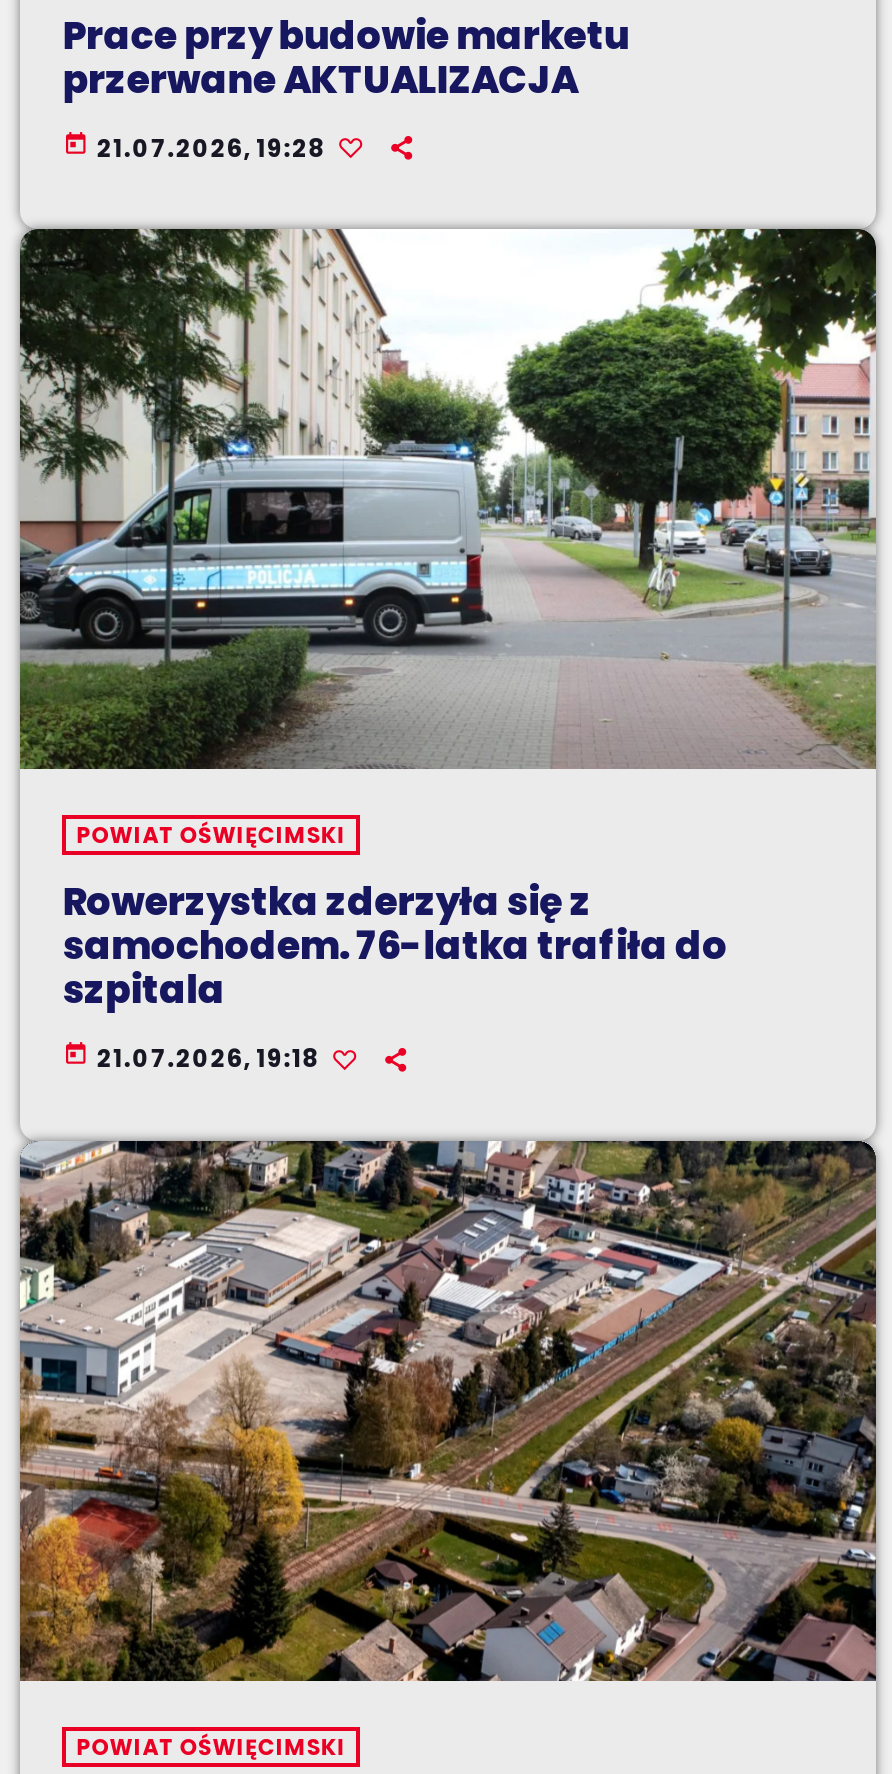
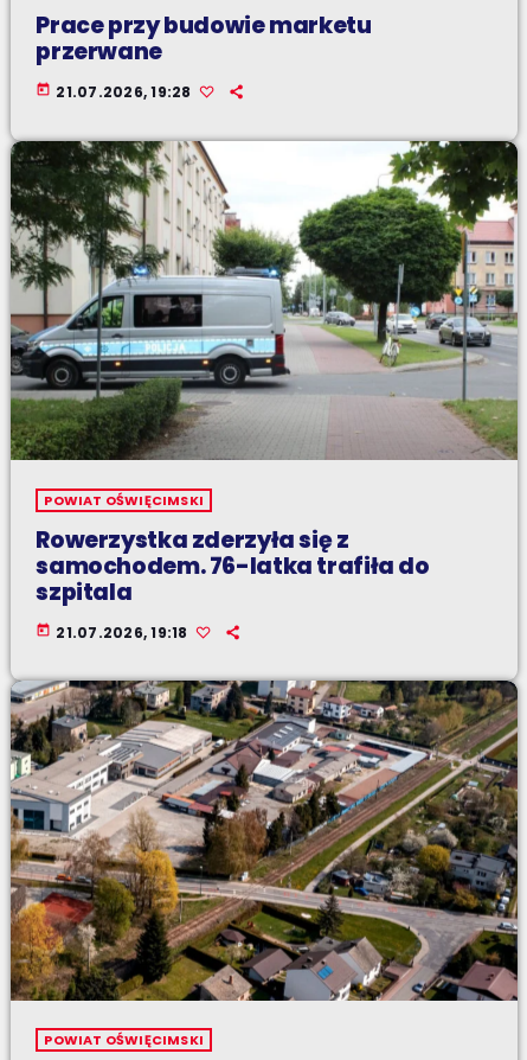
- przerwane AKTUALIZACJA
+ przerwane
